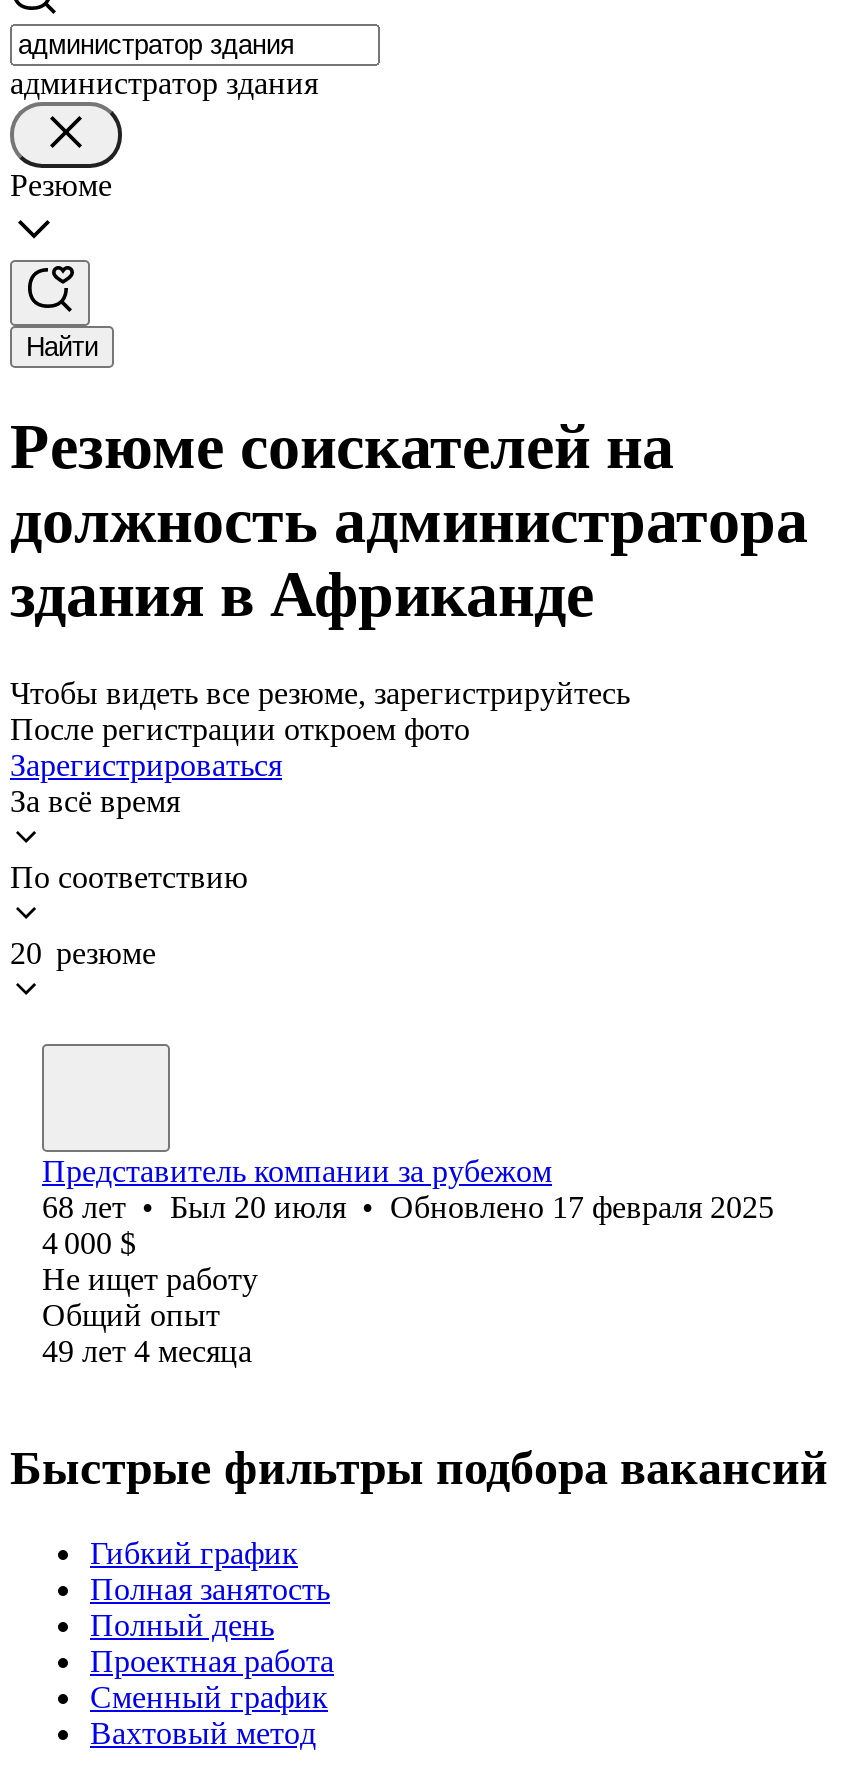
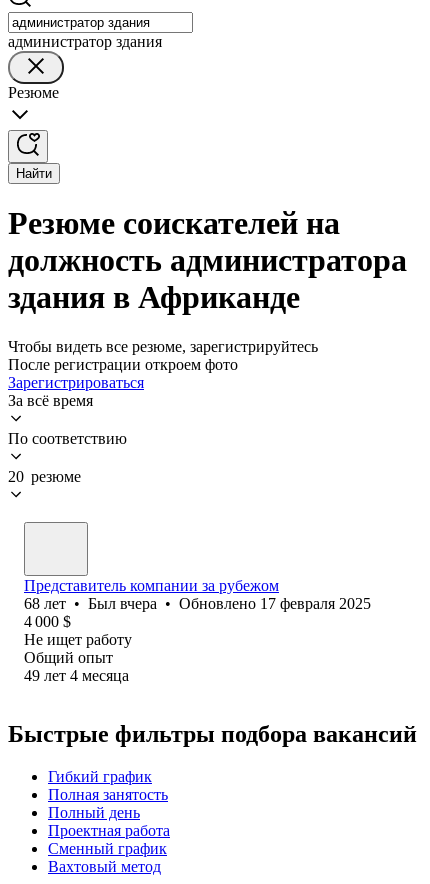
- 68 лет • Был 20 июля • Обновлено 17 февраля 2025
+ 68 лет • Был вчера • Обновлено 17 февраля 2025
